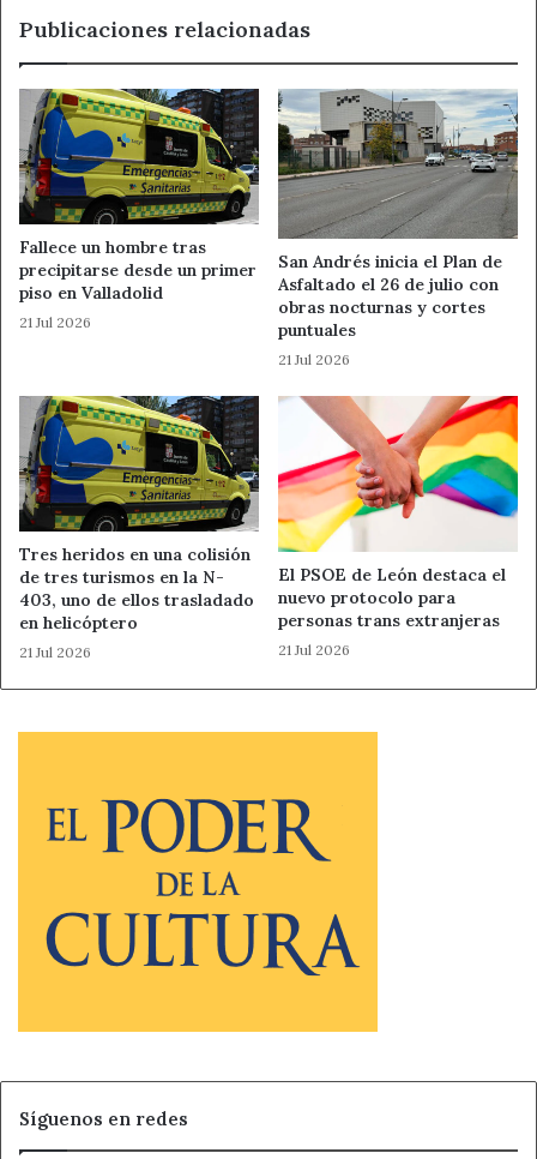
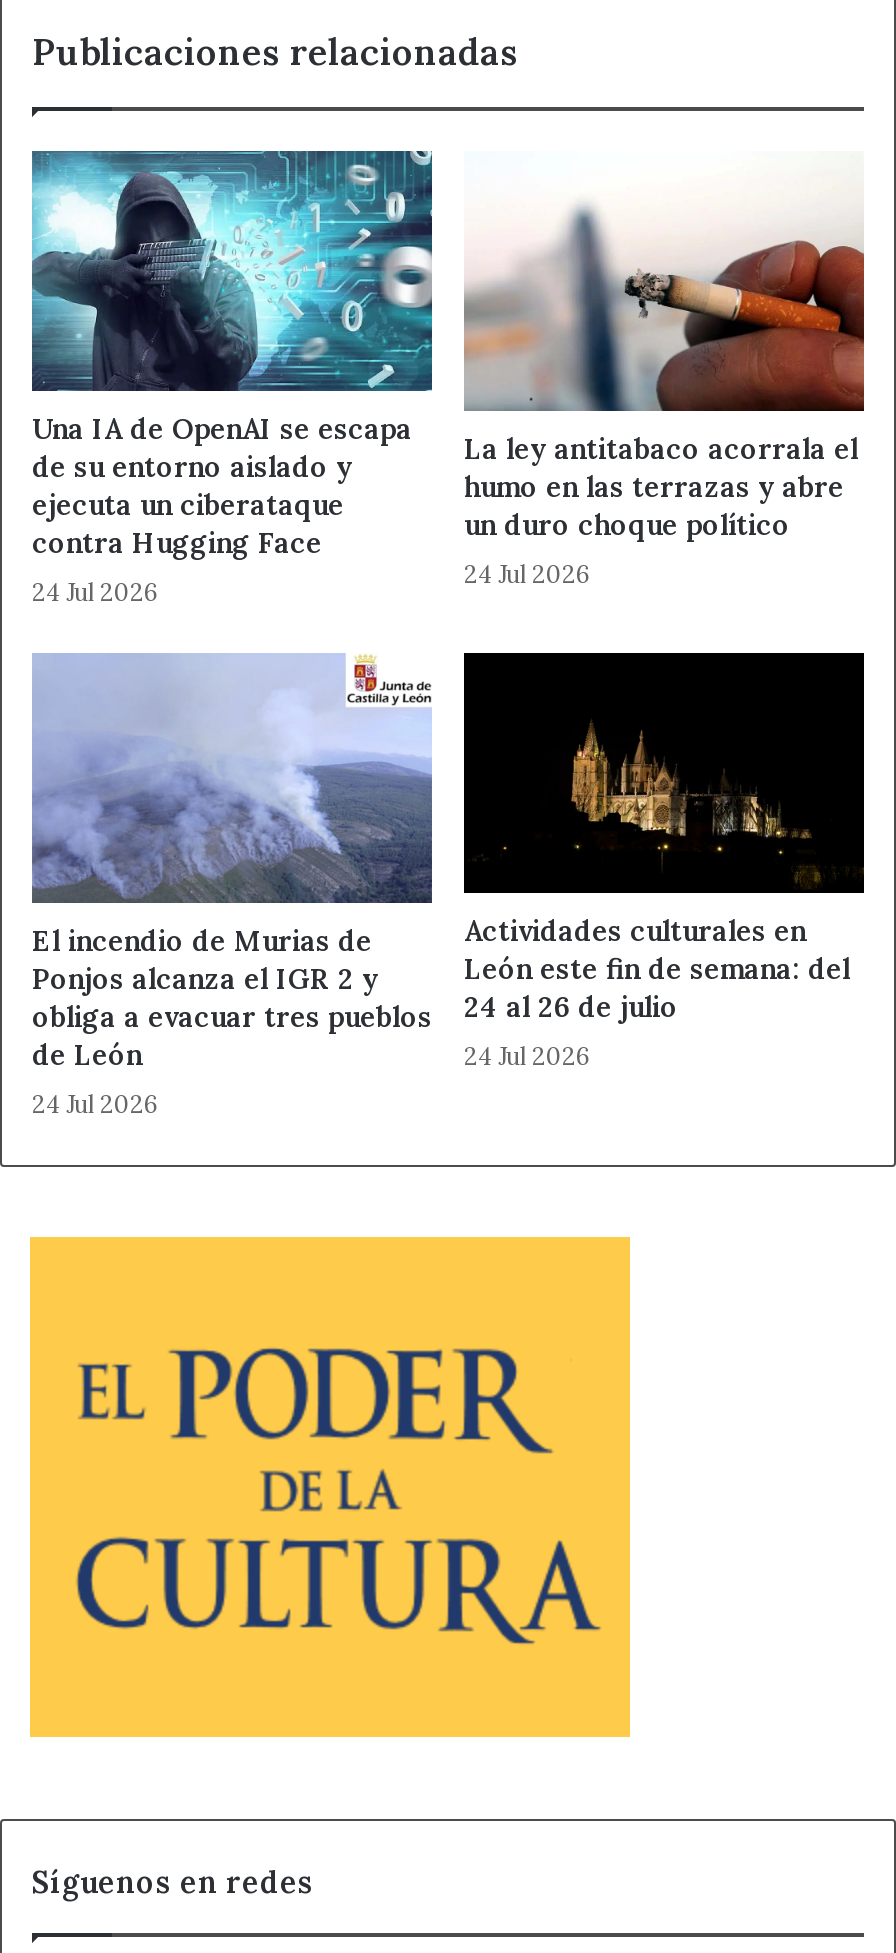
- [image]
- Fallece un hombre tras
- precipitarse desde un primer
- piso en Valladolid
- 21 Jul 2026
+ [image]
+ Una IA de OpenAI se escapa
+ de su entorno aislado y
+ ejecuta un ciberataque
+ contra Hugging Face
+ 24 Jul 2026

- [image]
- San Andrés inicia el Plan de
- Asfaltado el 26 de julio con
- obras nocturnas y cortes
- puntuales
- 21 Jul 2026
+ [image]
+ La ley antitabaco acorrala el
+ humo en las terrazas y abre
+ un duro choque político
+ 24 Jul 2026

- [image]
- Tres heridos en una colisión
- de tres turismos en la N-
- 403, uno de ellos trasladado
- en helicóptero
- 21 Jul 2026
+ [image]
+ El incendio de Murias de
+ Ponjos alcanza el IGR 2 y
+ obliga a evacuar tres pueblos
+ de León
+ 24 Jul 2026

- [image]
- El PSOE de León destaca el
- nuevo protocolo para
- personas trans extranjeras
- 21 Jul 2026
+ [image]
+ Actividades culturales en
+ León este fin de semana: del
+ 24 al 26 de julio
+ 24 Jul 2026
